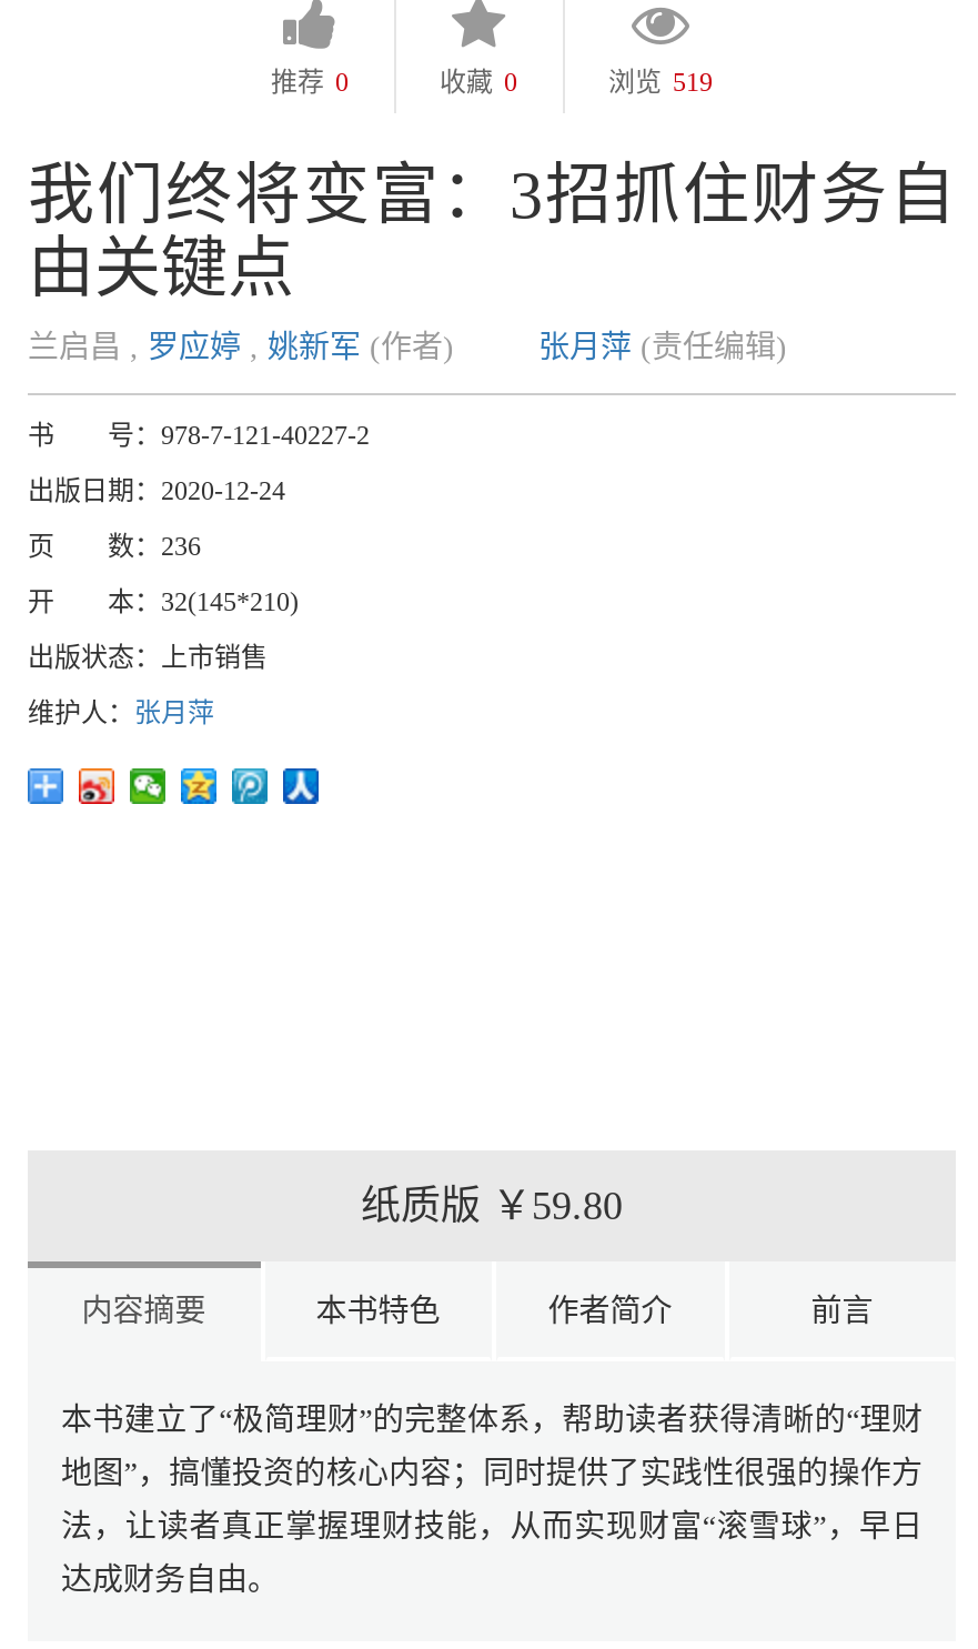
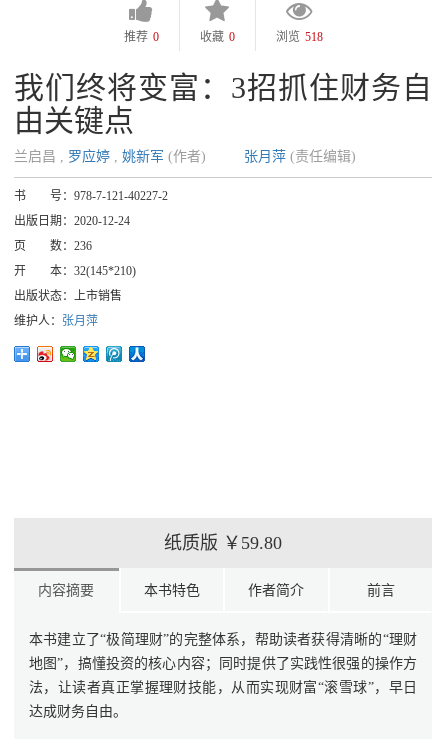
- 浏览 519
+ 浏览 518
